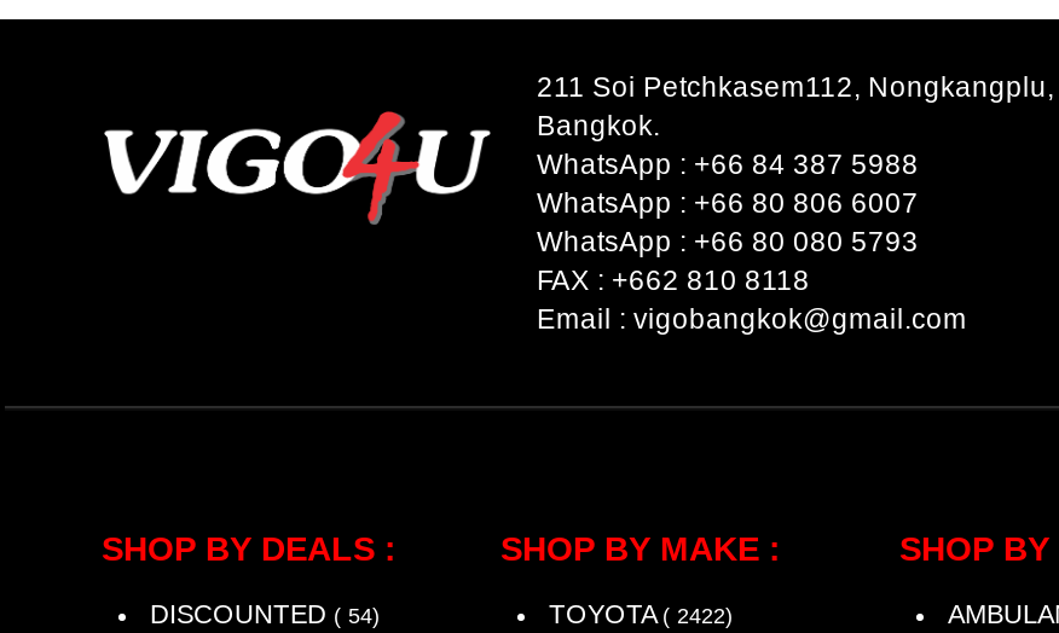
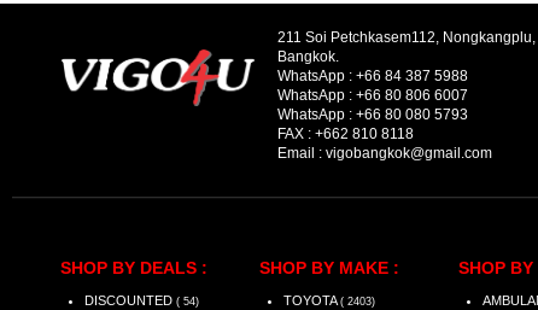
- TOYOTA ( 2422)
+ TOYOTA ( 2403)
